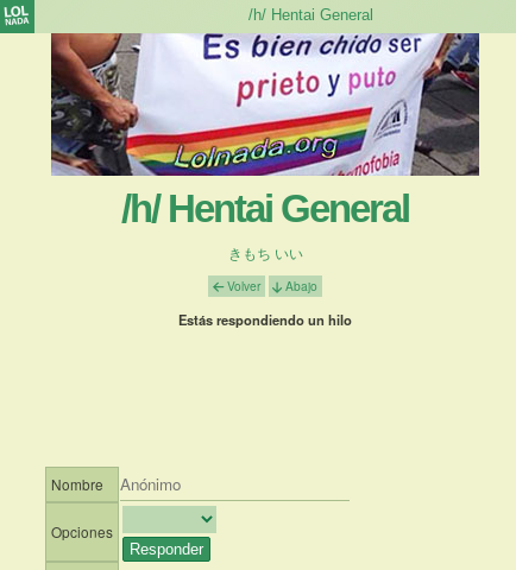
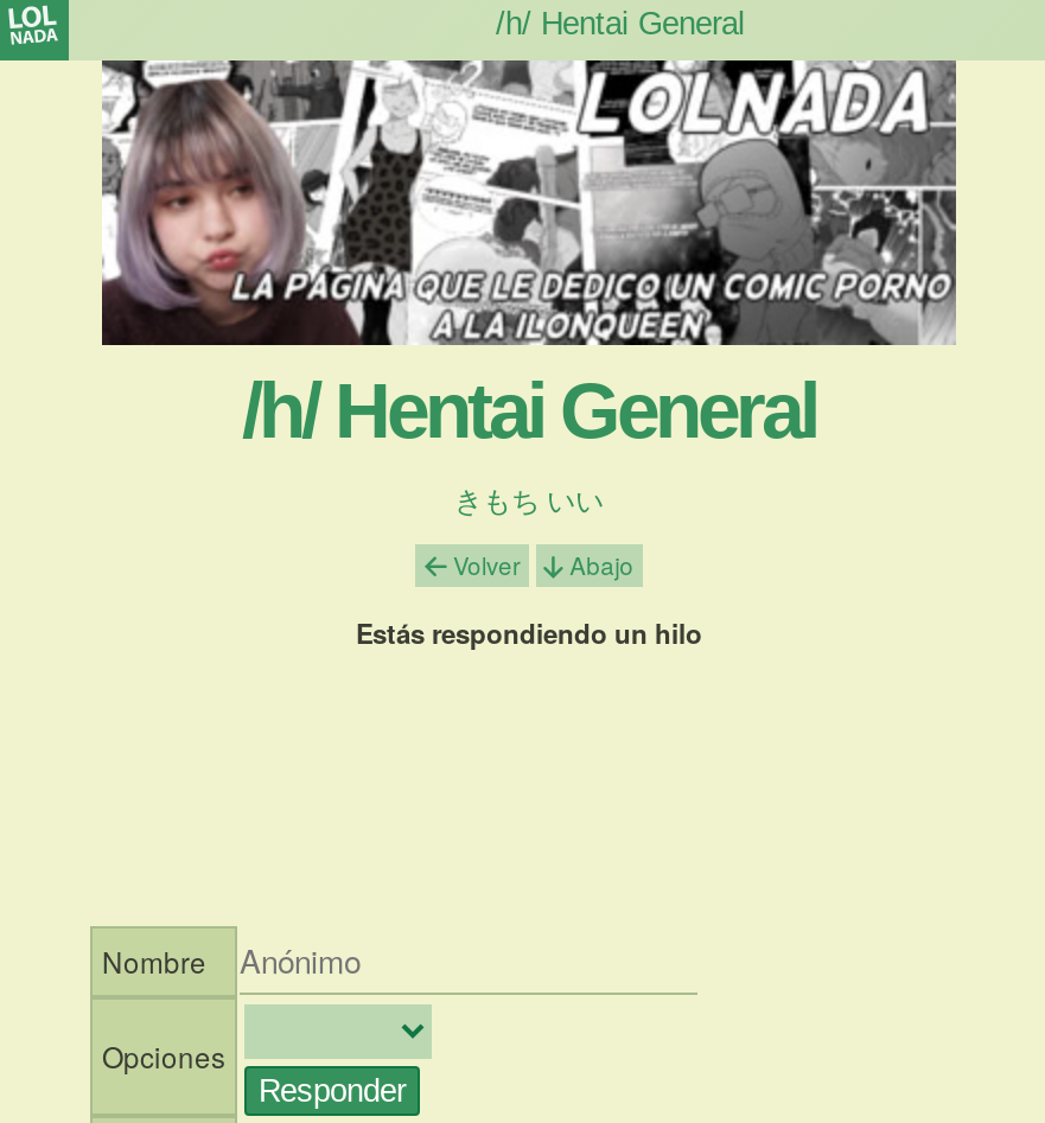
- [image]
+ [image]
